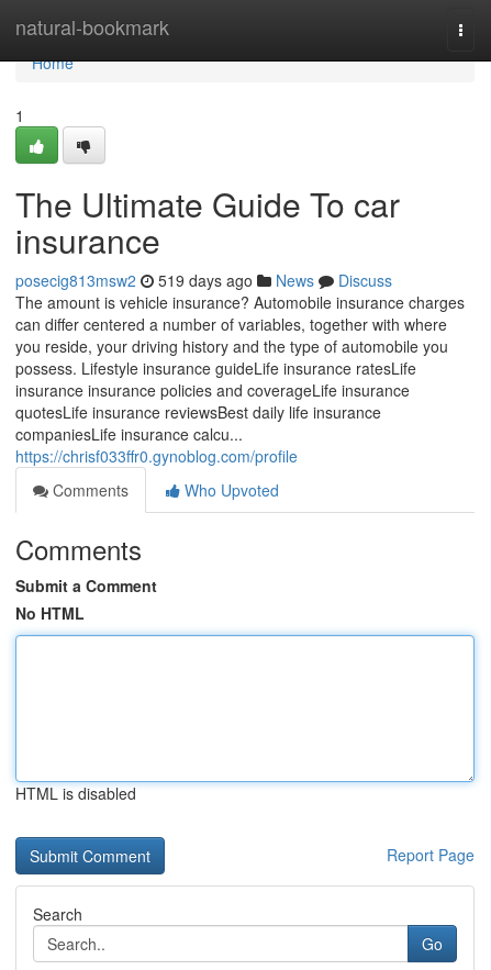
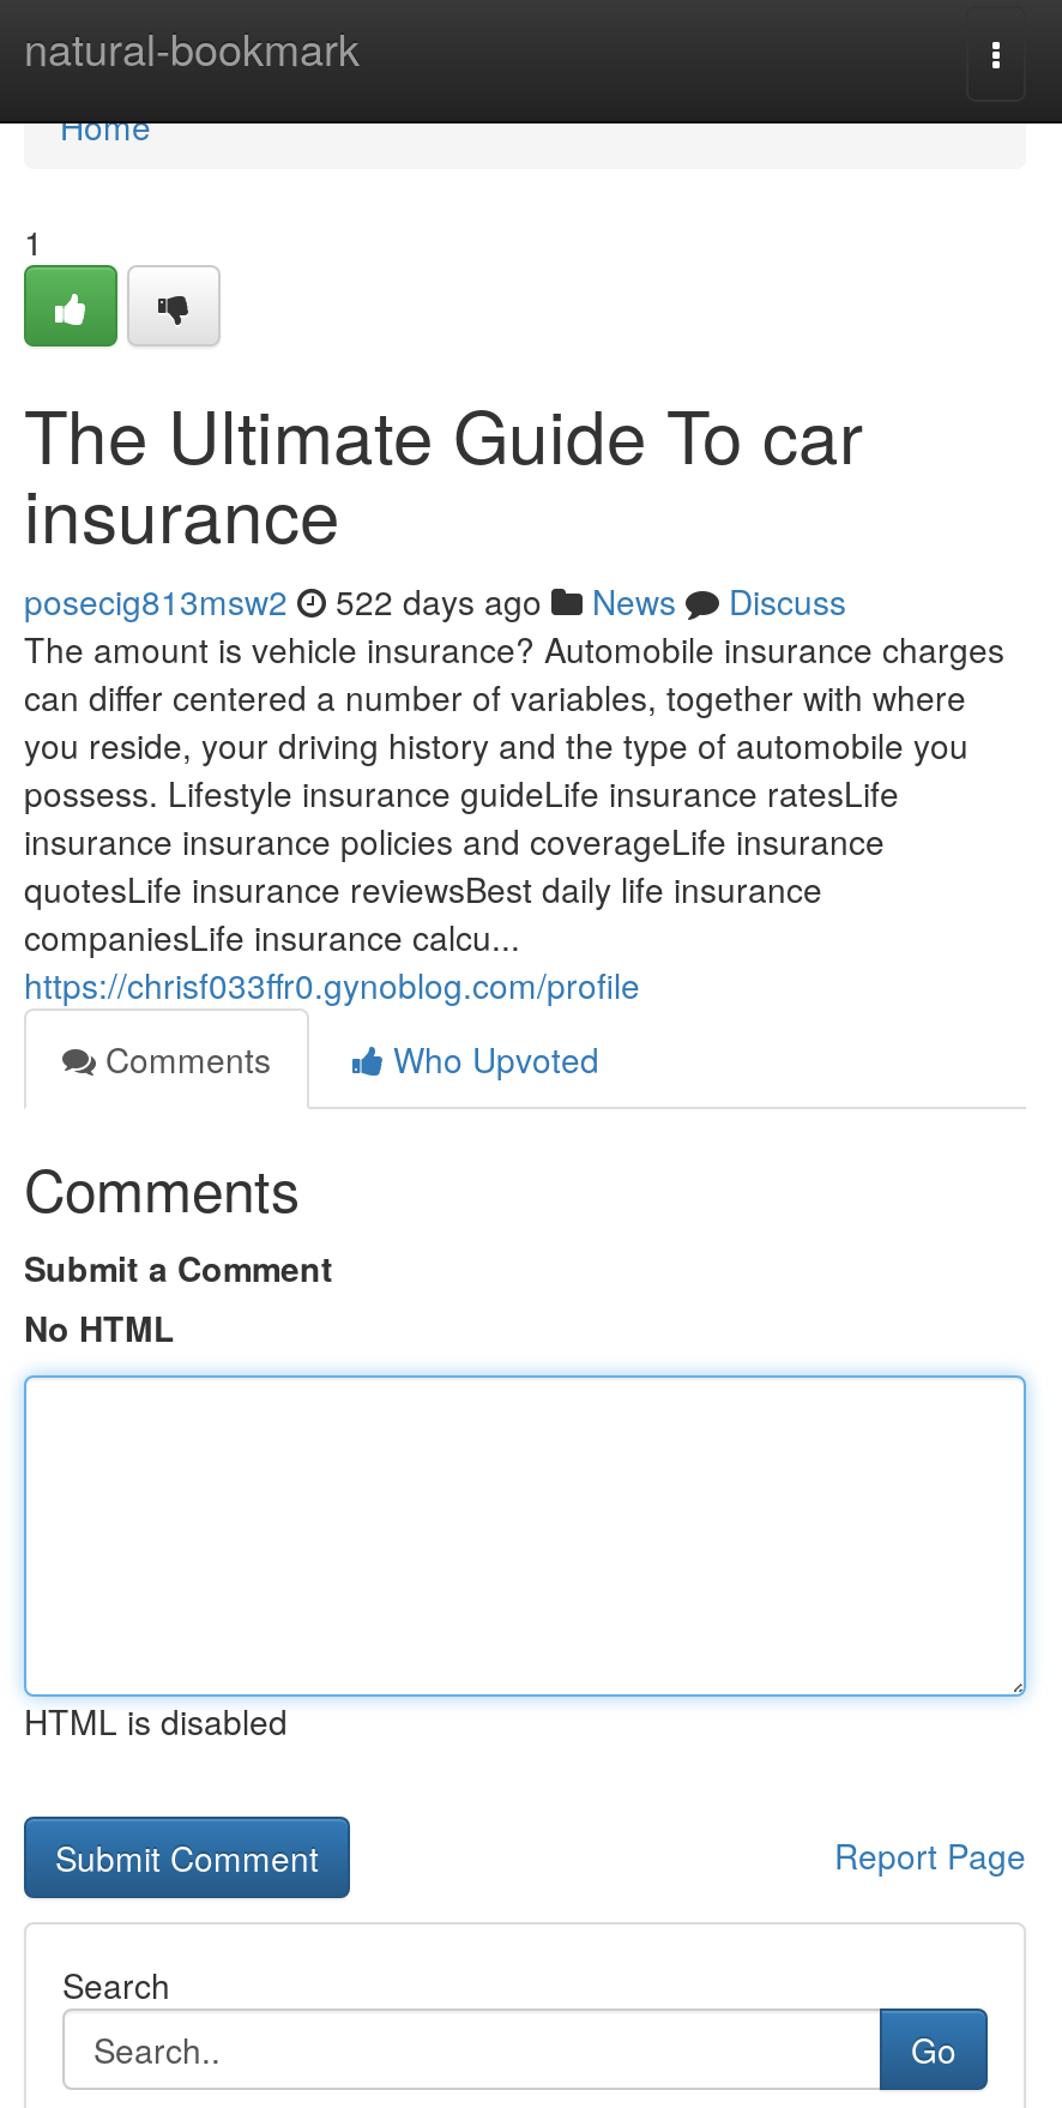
- posecig813msw2 519 days ago News Discuss
+ posecig813msw2 522 days ago News Discuss
